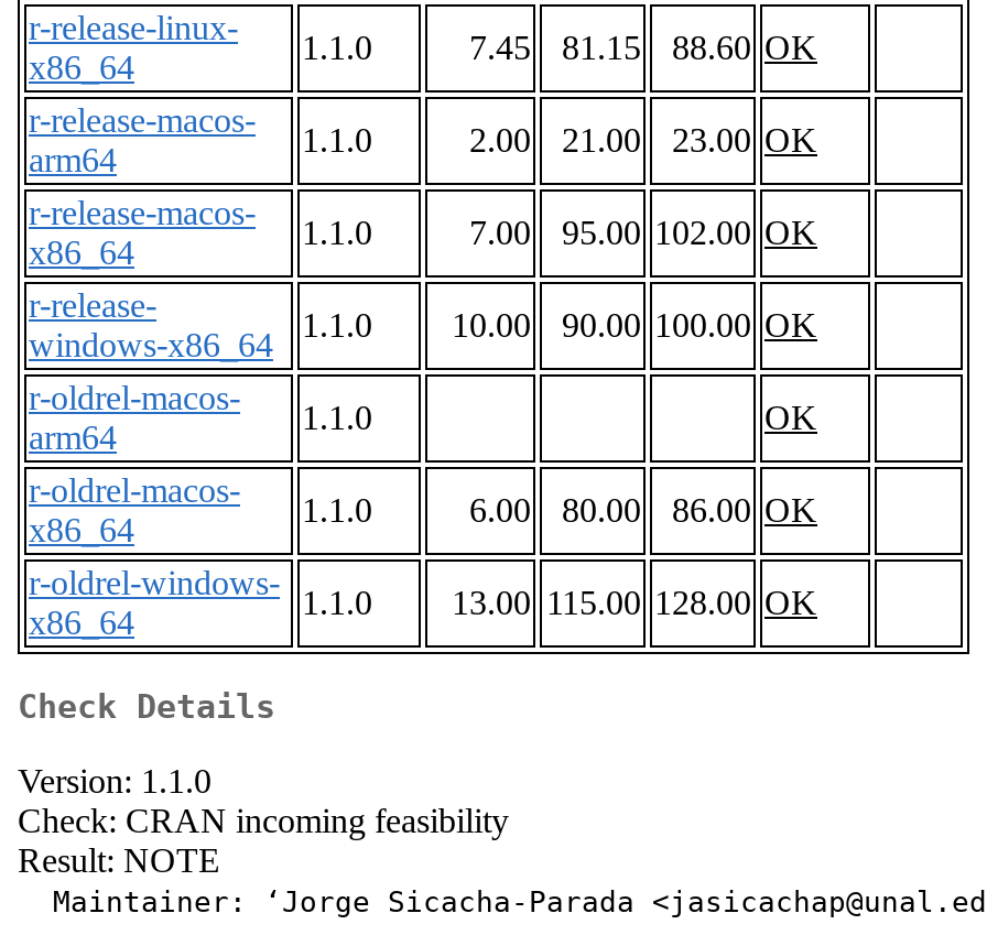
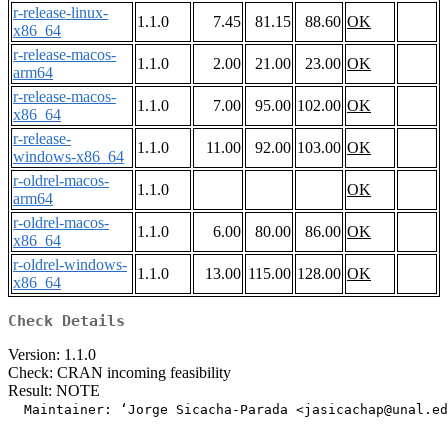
- 10.00
+ 11.00

- 90.00 100.00 OK
+ 92.00 103.00 OK
